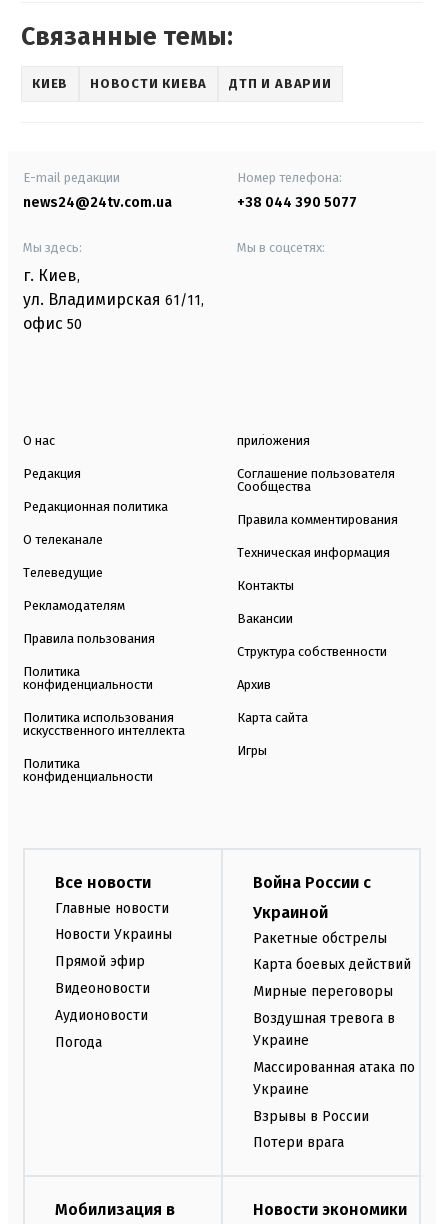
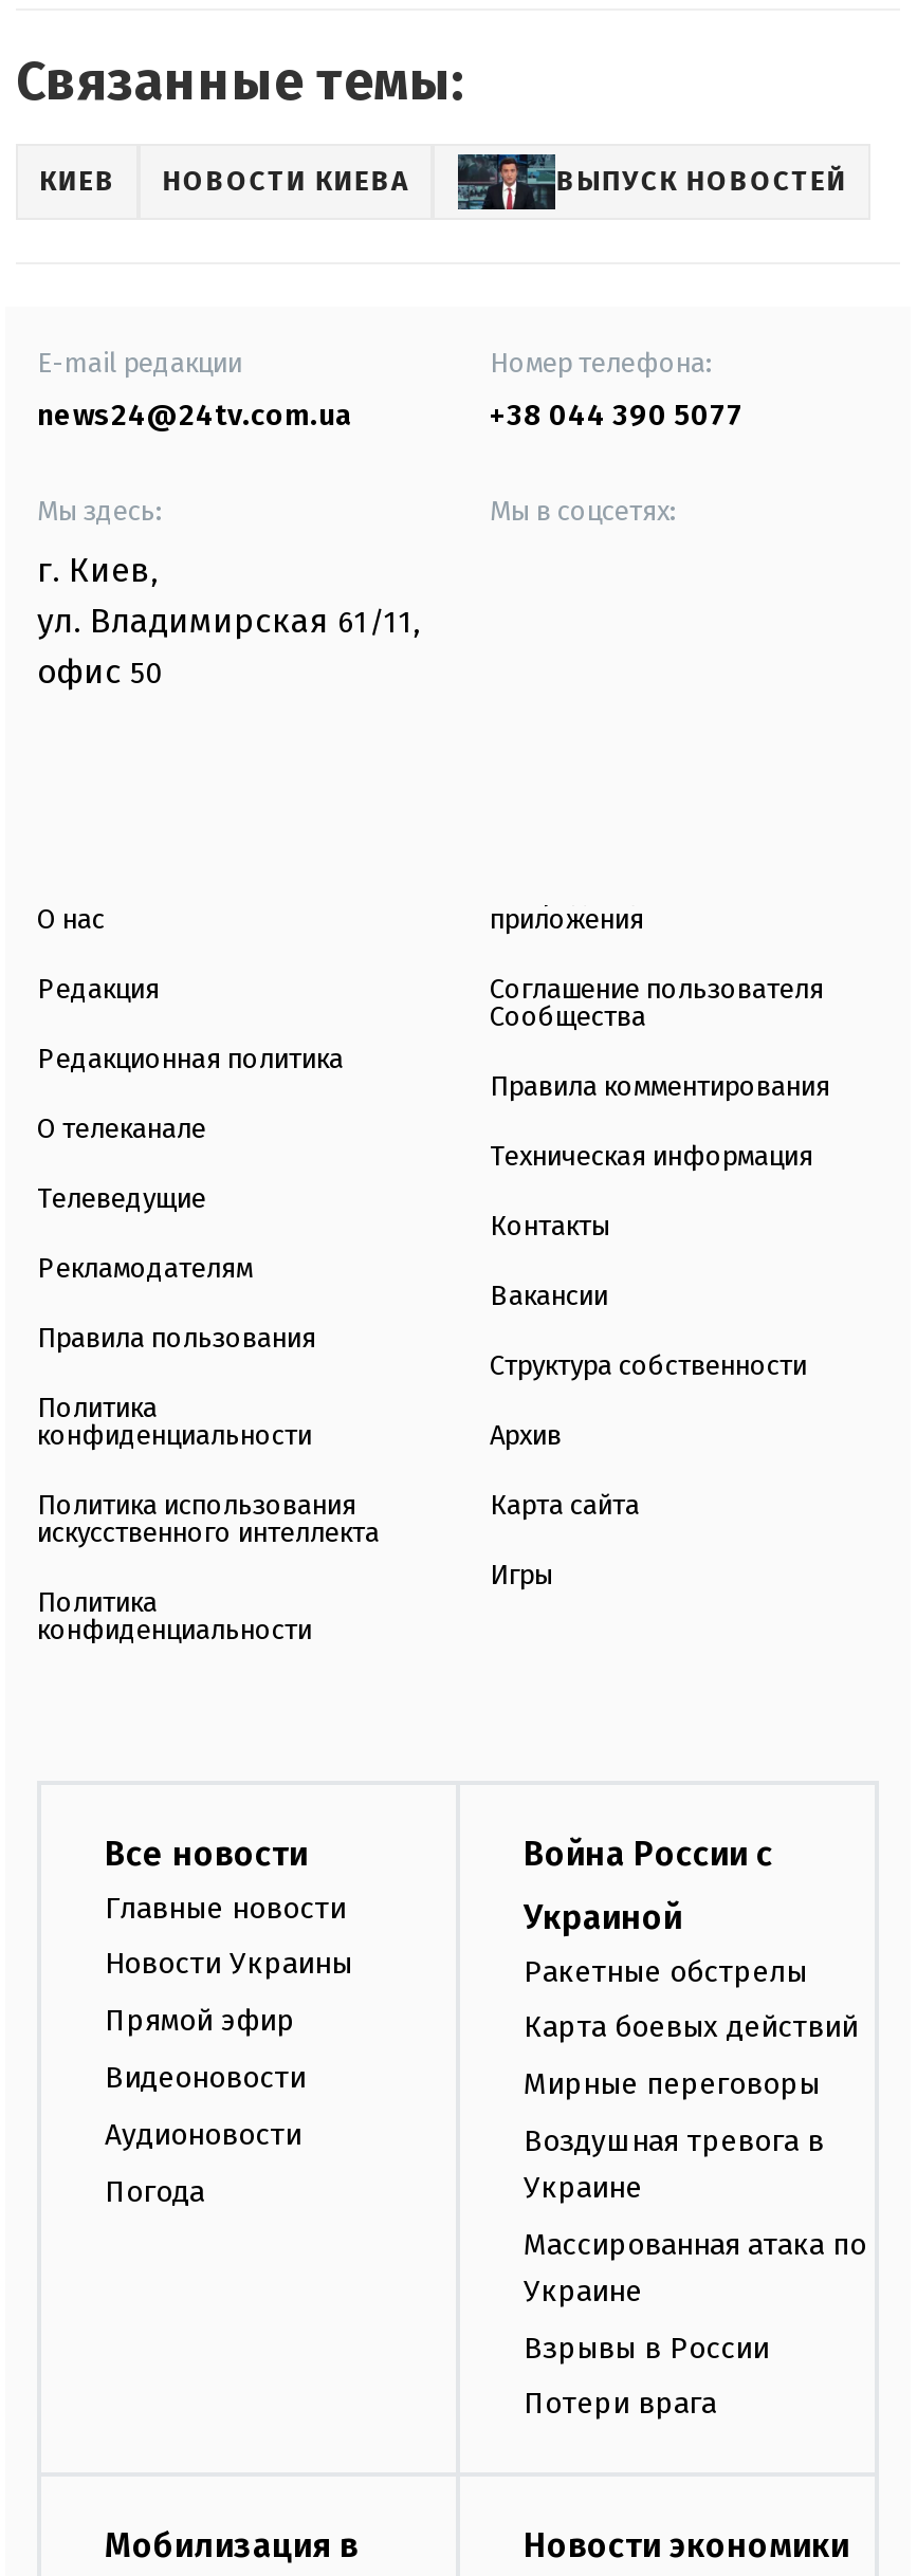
- ДТП И АВАРИИ
+ ВЫПУСК НОВОСТЕЙ
